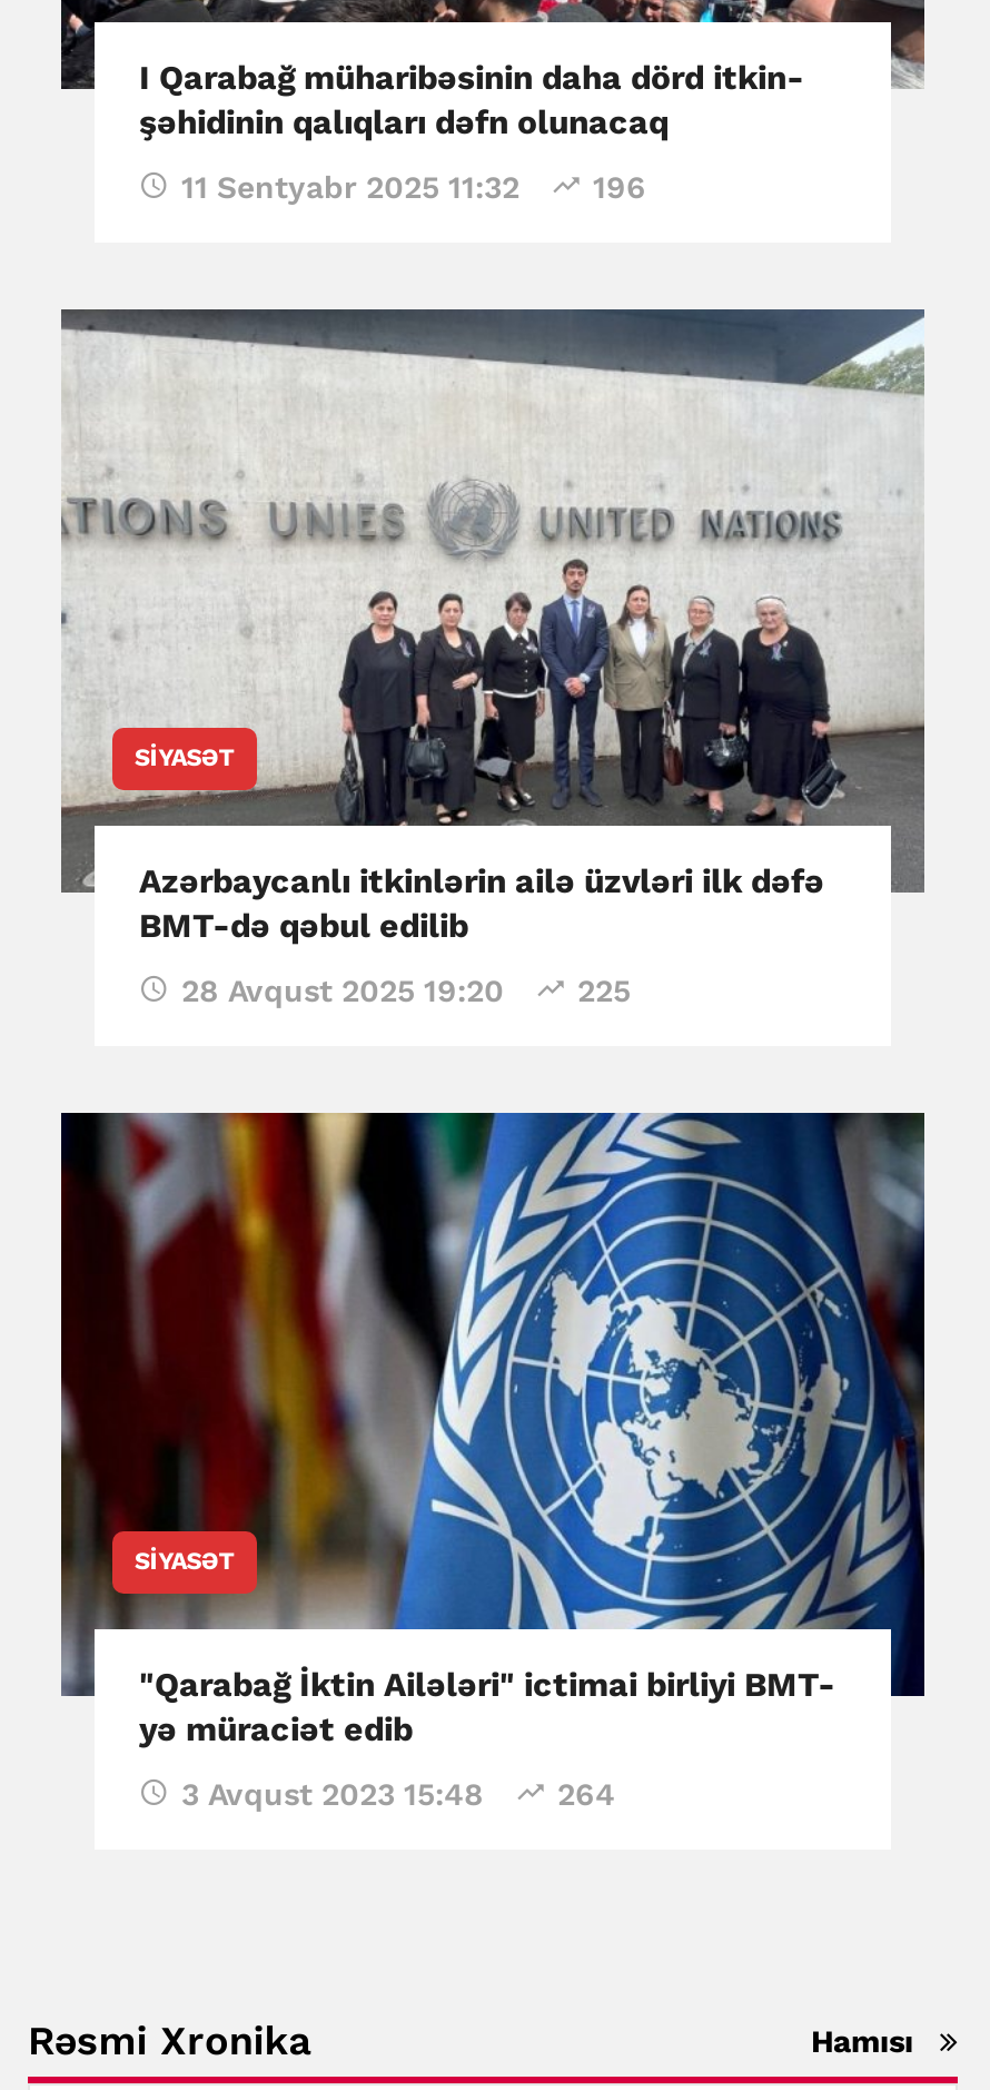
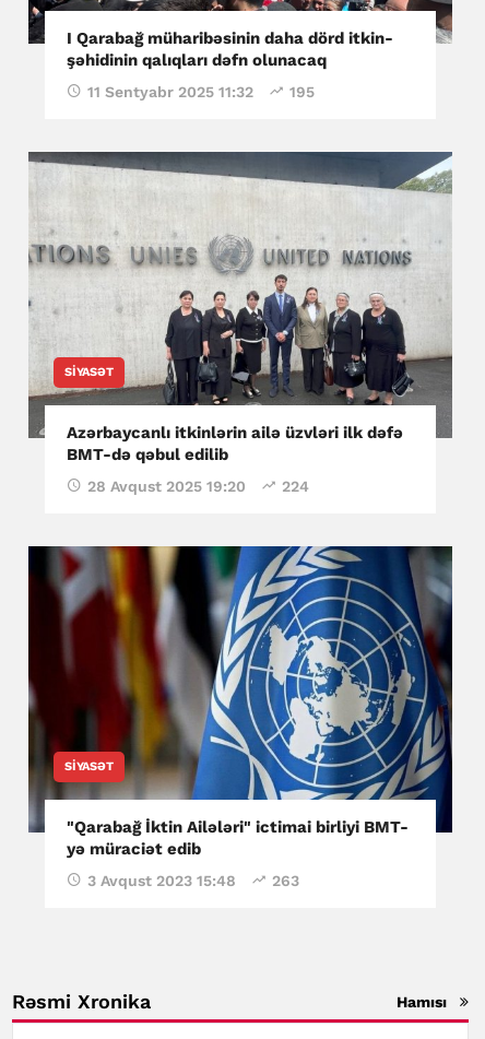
- 196
+ 195

- 225
+ 224

- 264
+ 263
